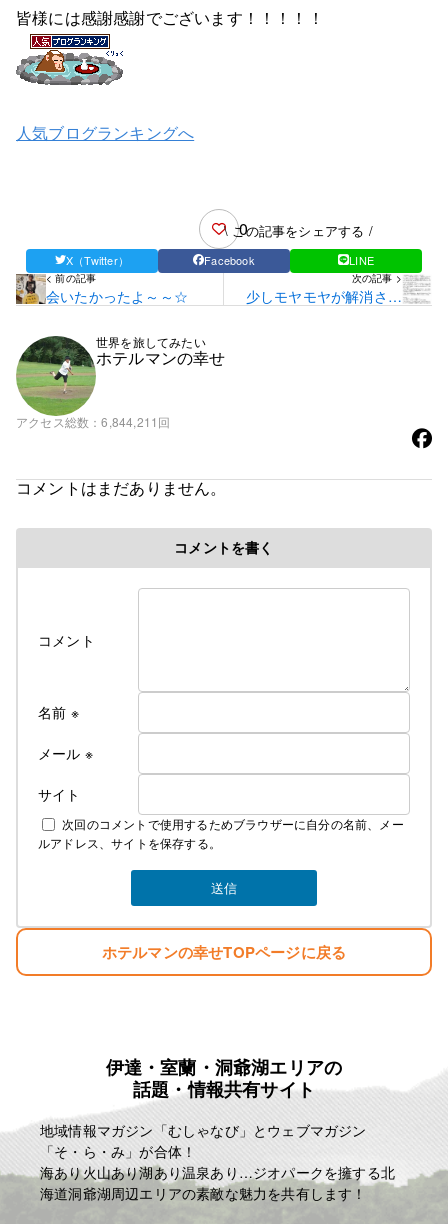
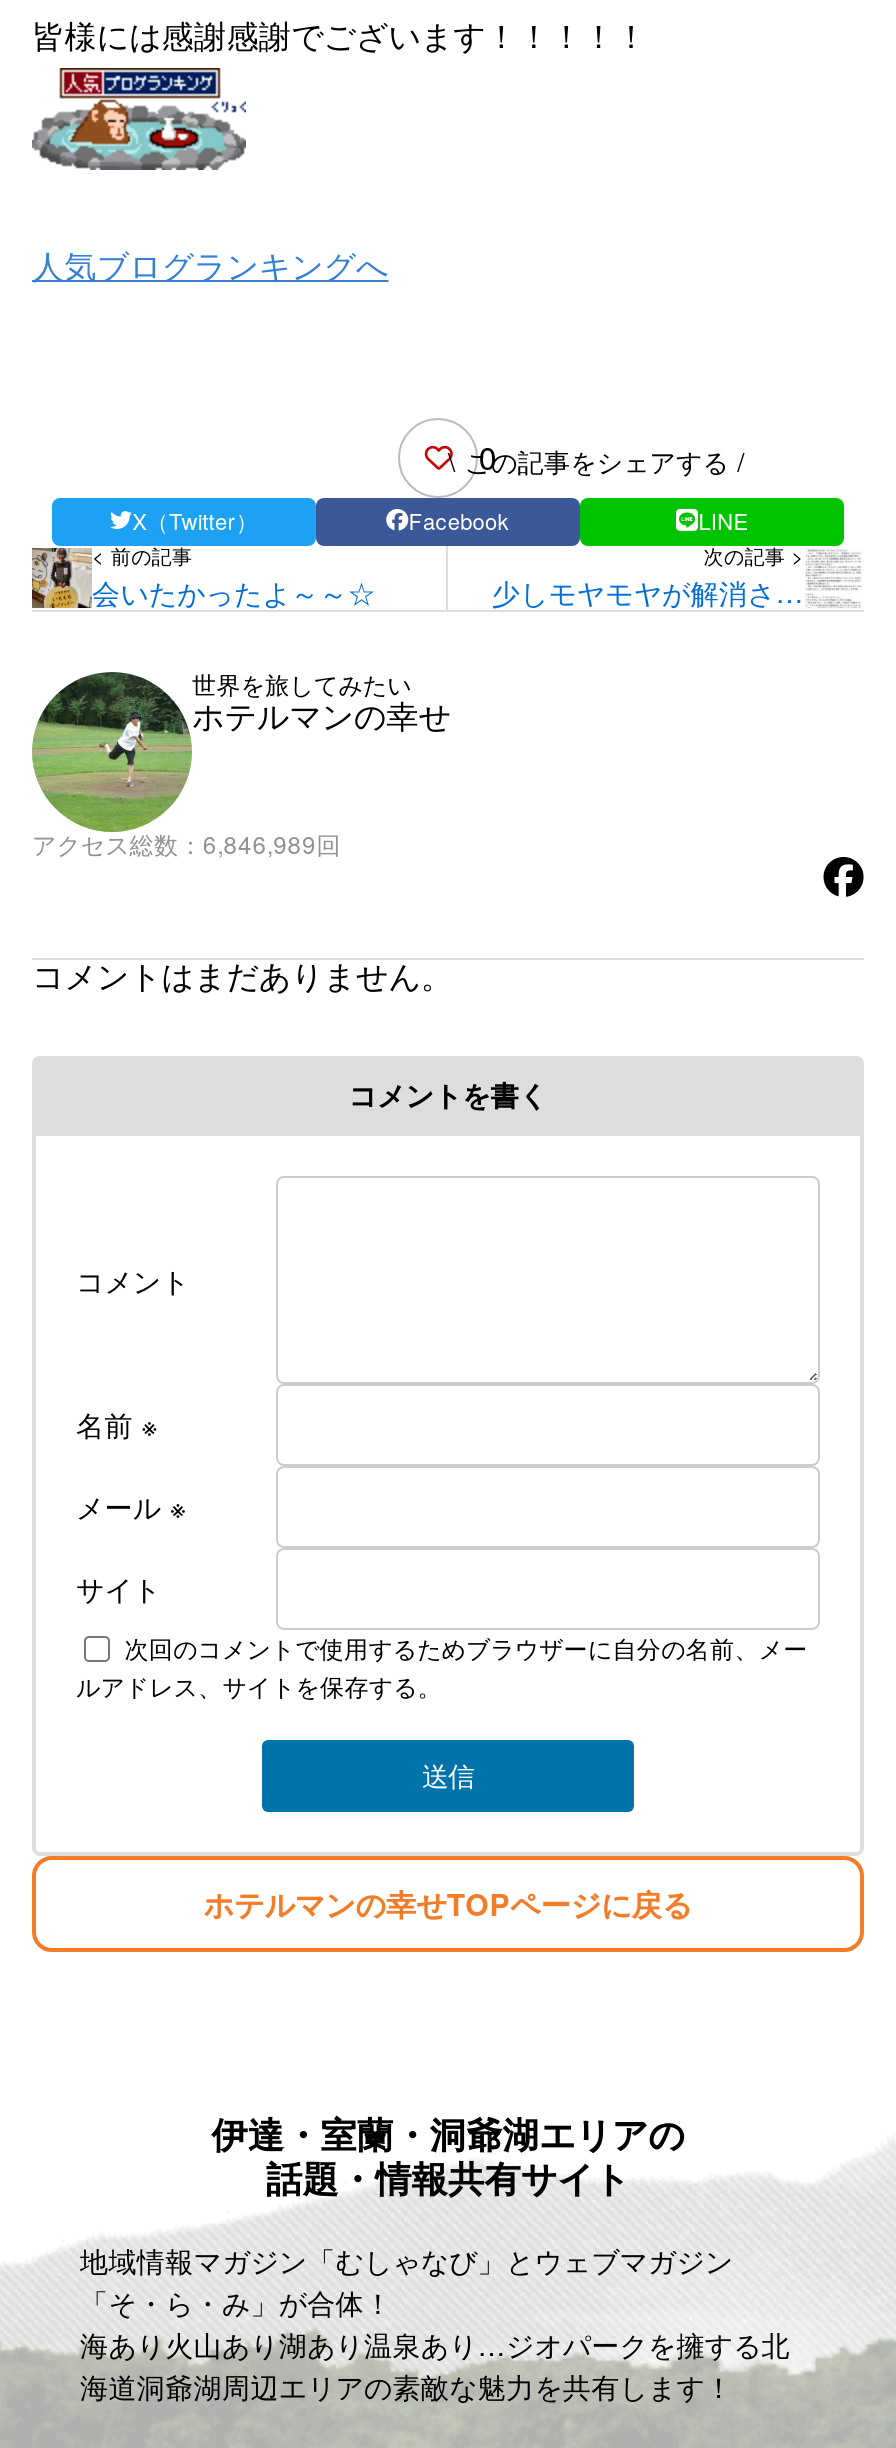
- アクセス総数 6,844,211回
+ アクセス総数 6,846,989回
